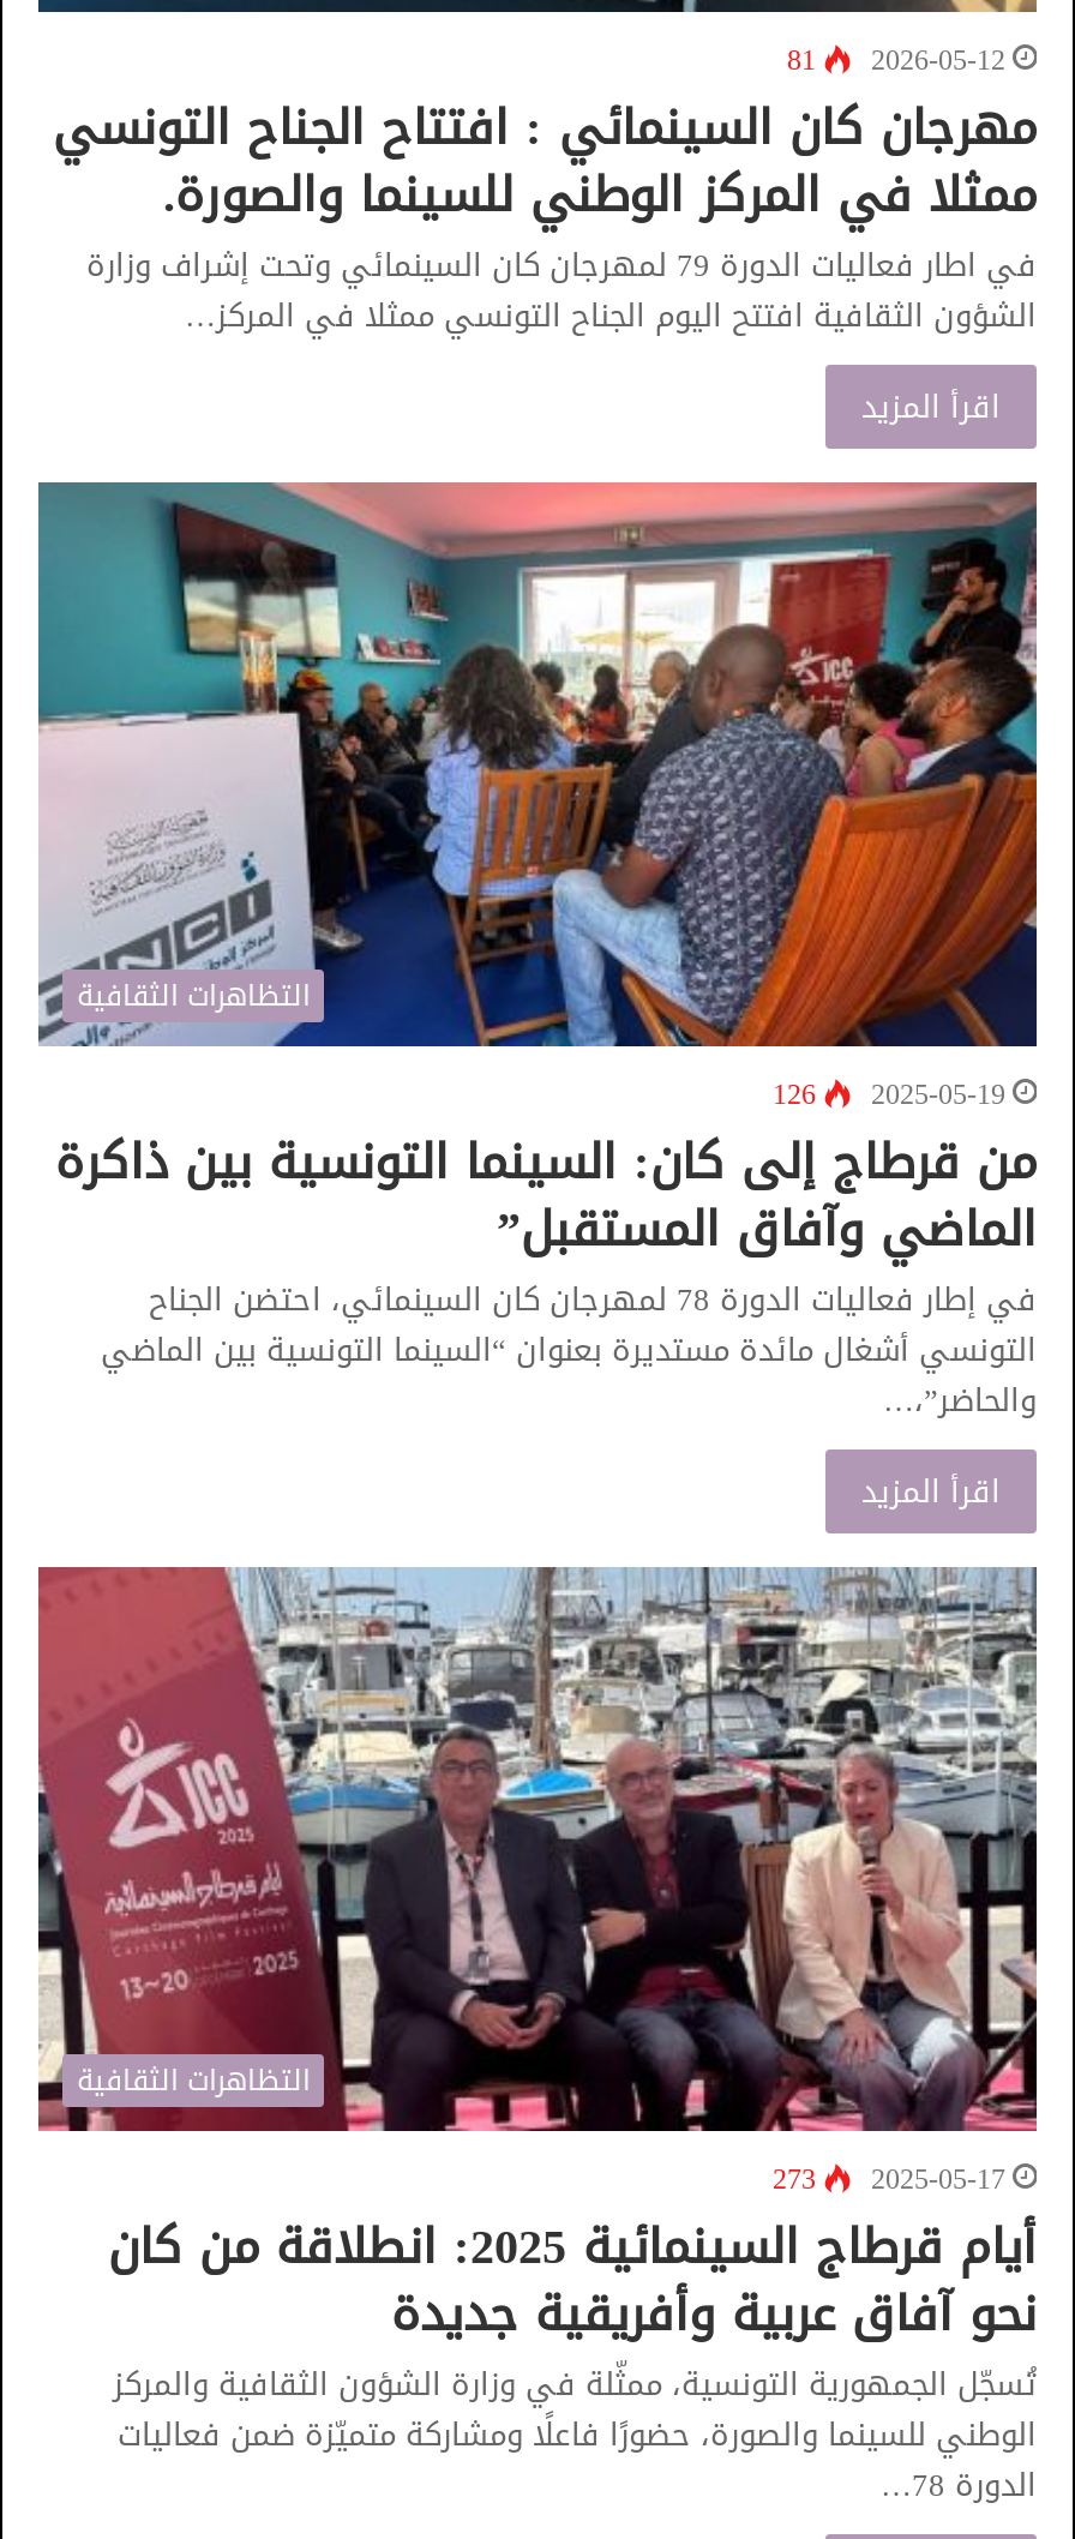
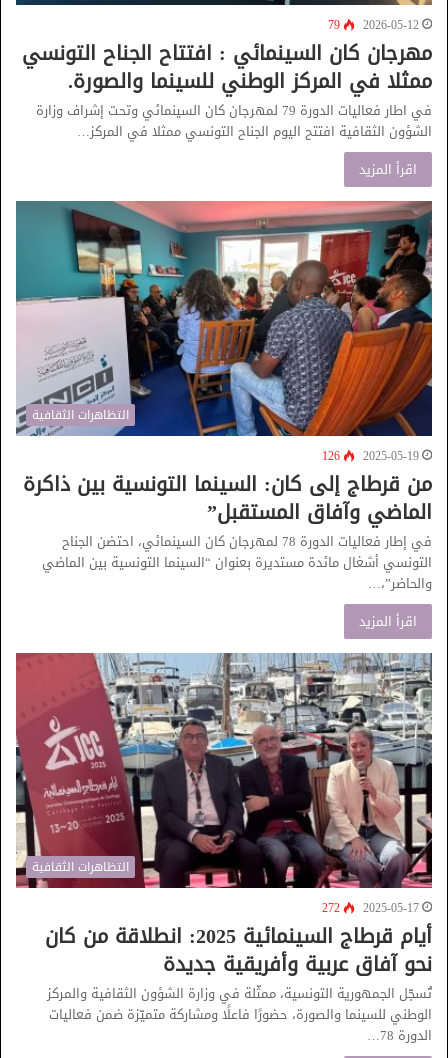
- 81 2026-05-12
+ 79 2026-05-12

- 273 2025-05-17
+ 272 2025-05-17
